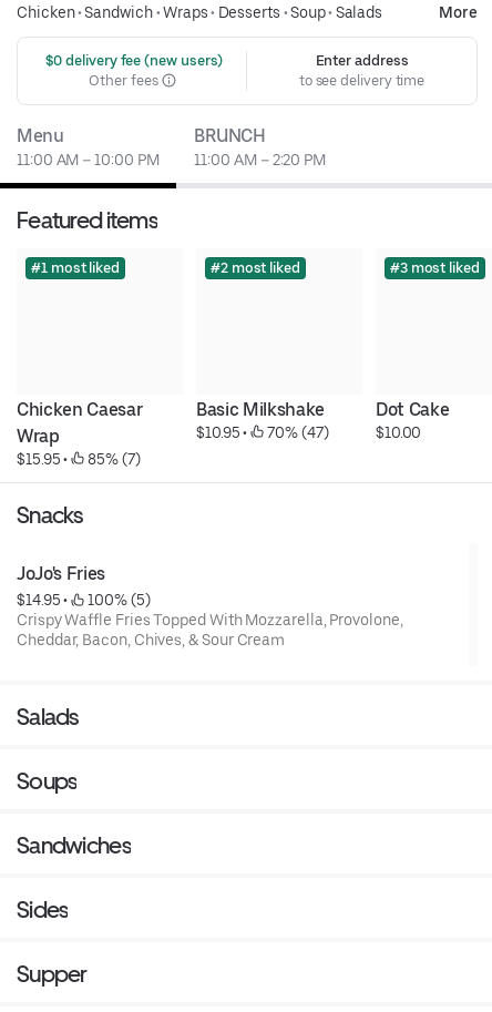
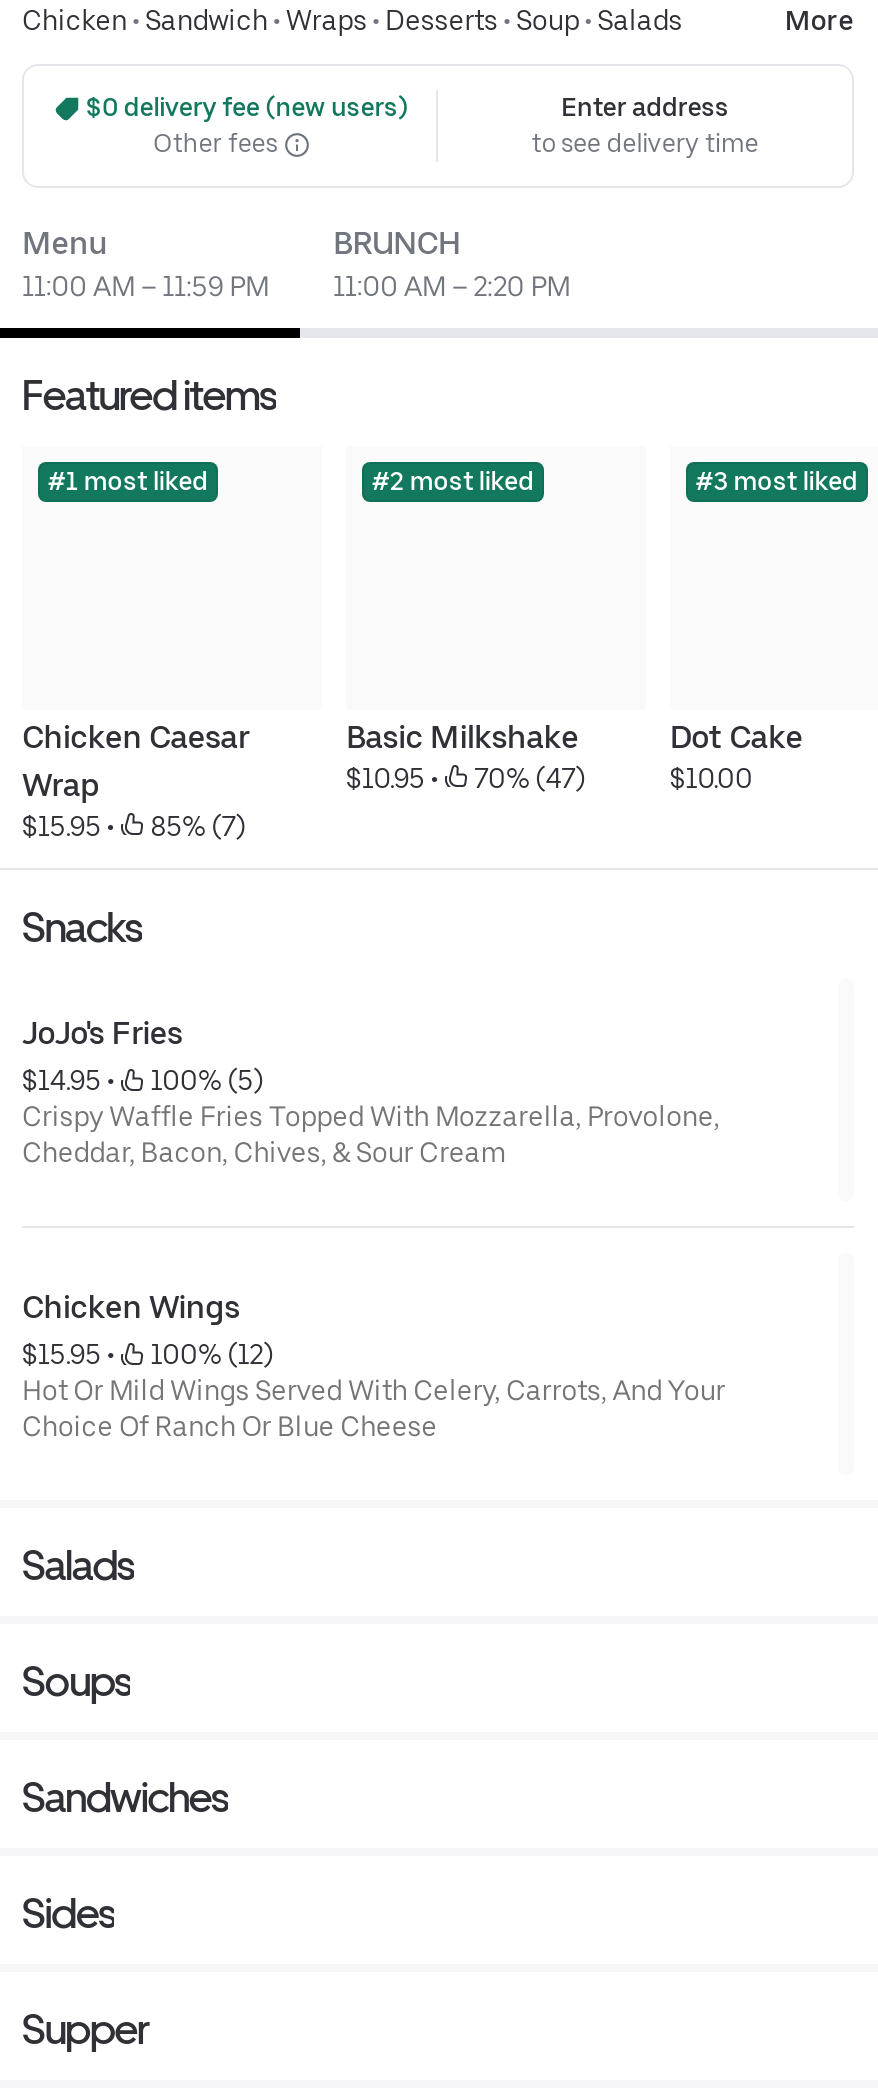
- 11:00 AM – 10:00 PM 11:00 AM – 2:20 PM
+ 11:00 AM – 11:59 PM 11:00 AM – 2:20 PM

+ Chicken Wings
+ $15.95 •
+ 100% (12)
+ Hot Or Mild Wings Served With Celery, Carrots, And Your
+ Choice Of Ranch Or Blue Cheese
